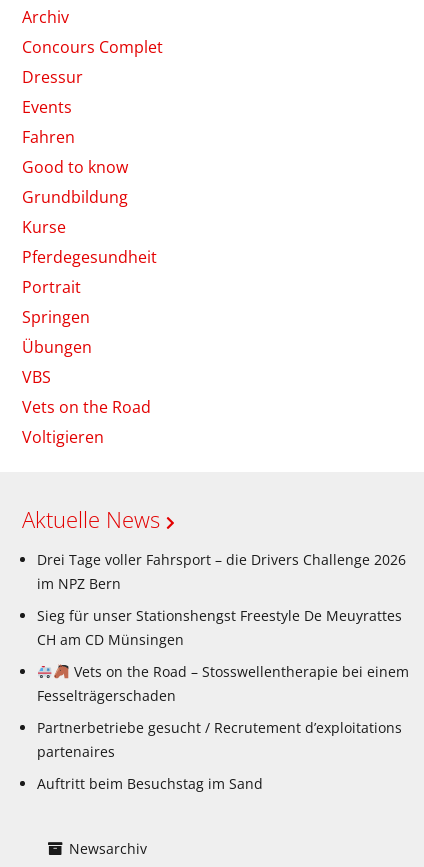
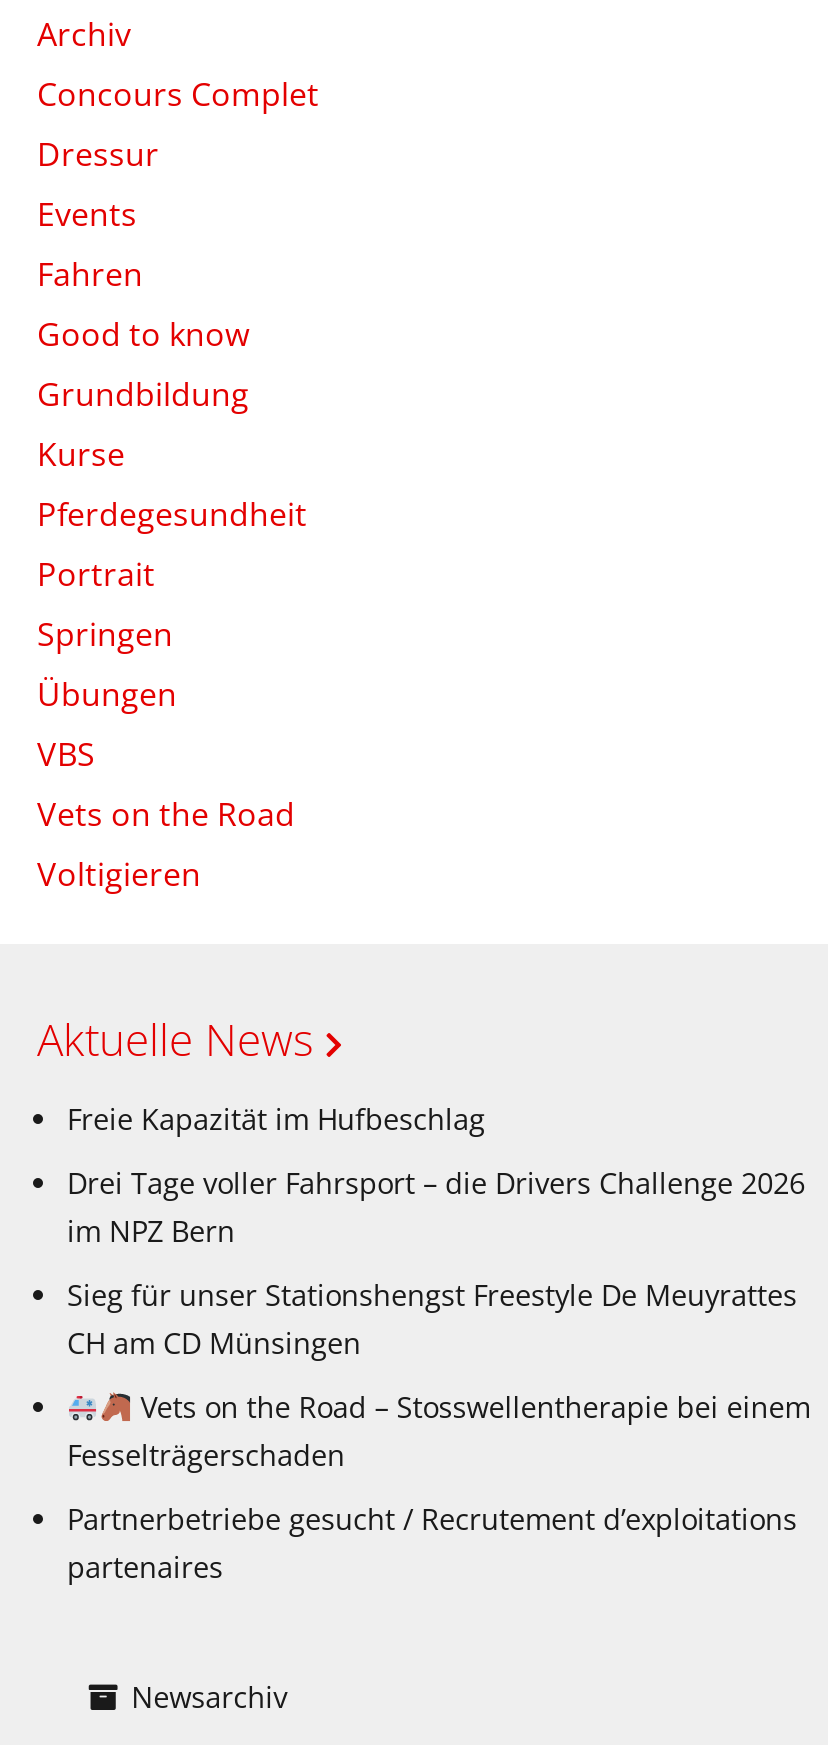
+ Freie Kapazität im Hufbeschlag

moved down: Drei Tage voller Fahrsport – die Drivers Challenge 2026 | im NPZ Bern | Sieg für unser Stationshengst Freestyle De Meuyrattes | CH am CD Münsingen | Vets on the Road – Stosswellentherapie bei einem | Fesselträgerschaden | Partnerbetriebe gesucht / Recrutement d’exploitations | partenaires

- Auftritt beim Besuchstag im Sand
